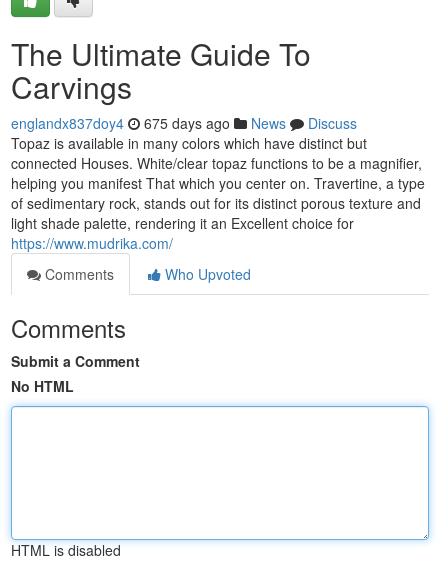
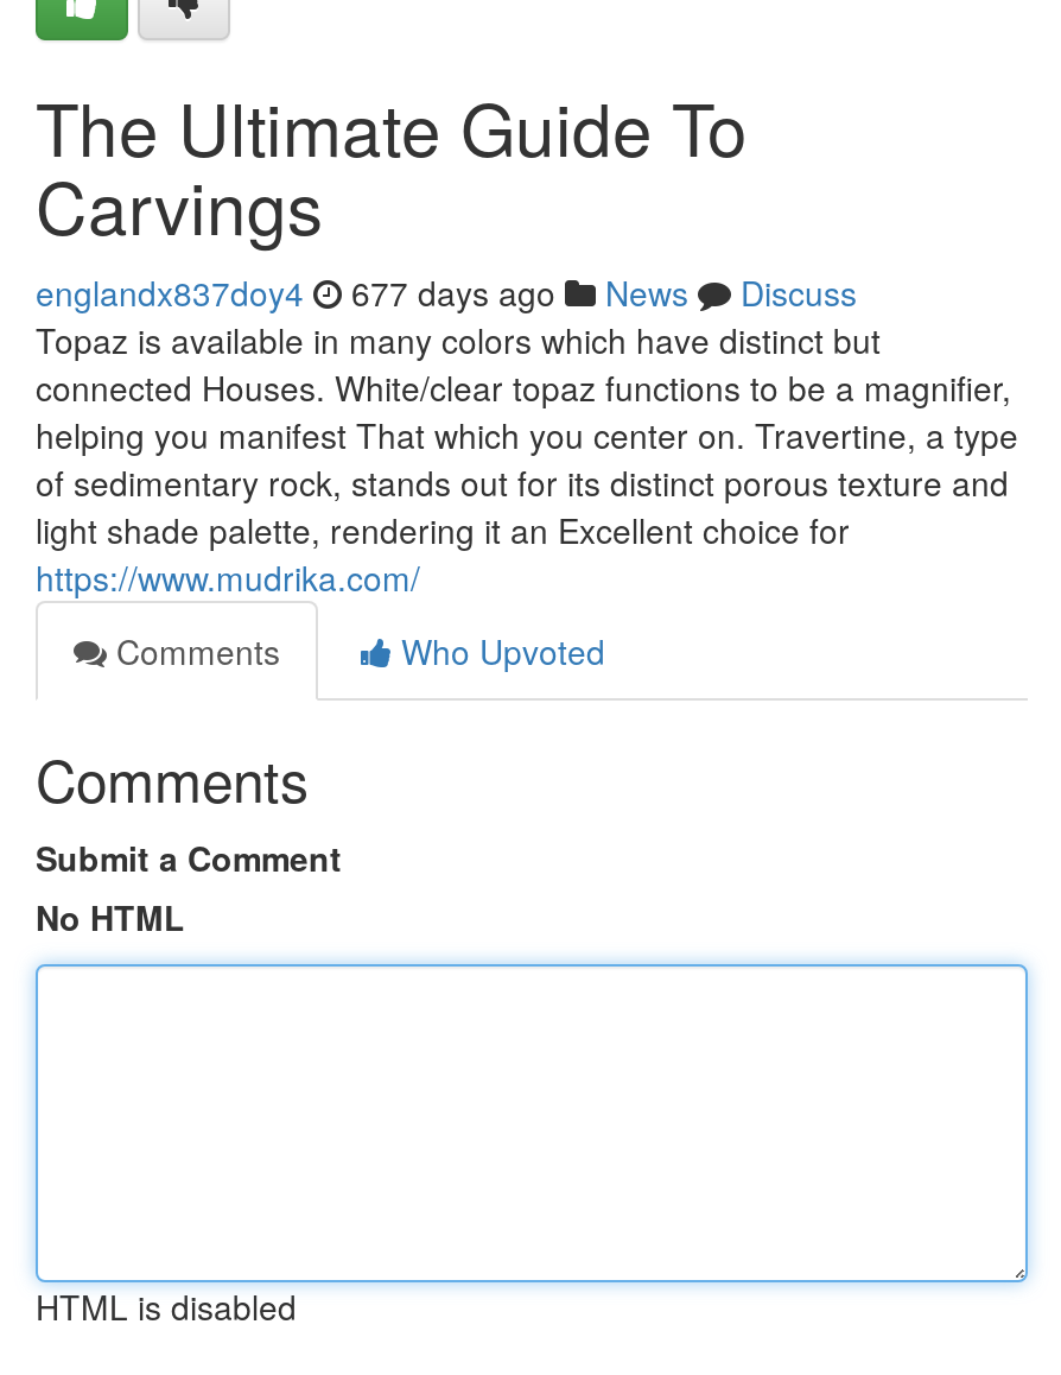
- englandx837doy4 675 days ago News Discuss
+ englandx837doy4 677 days ago News Discuss
